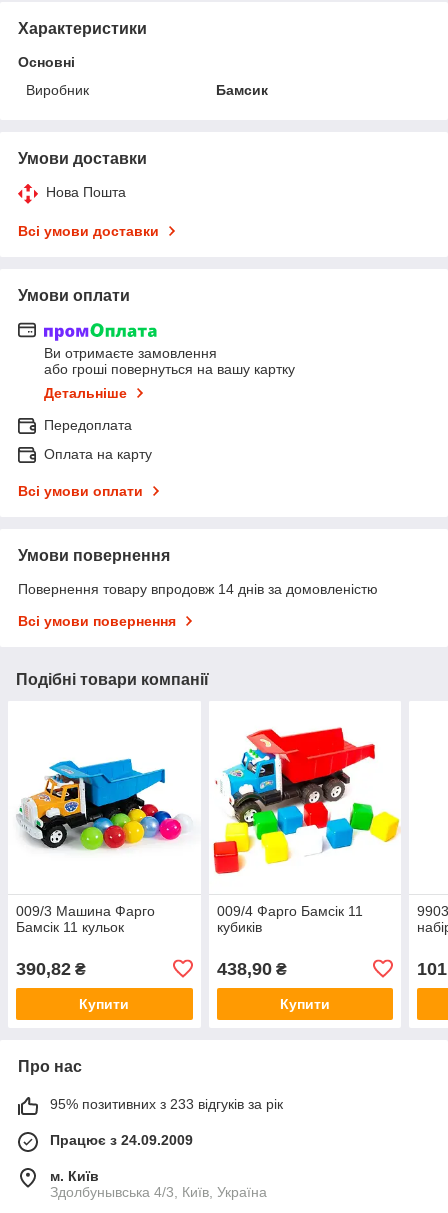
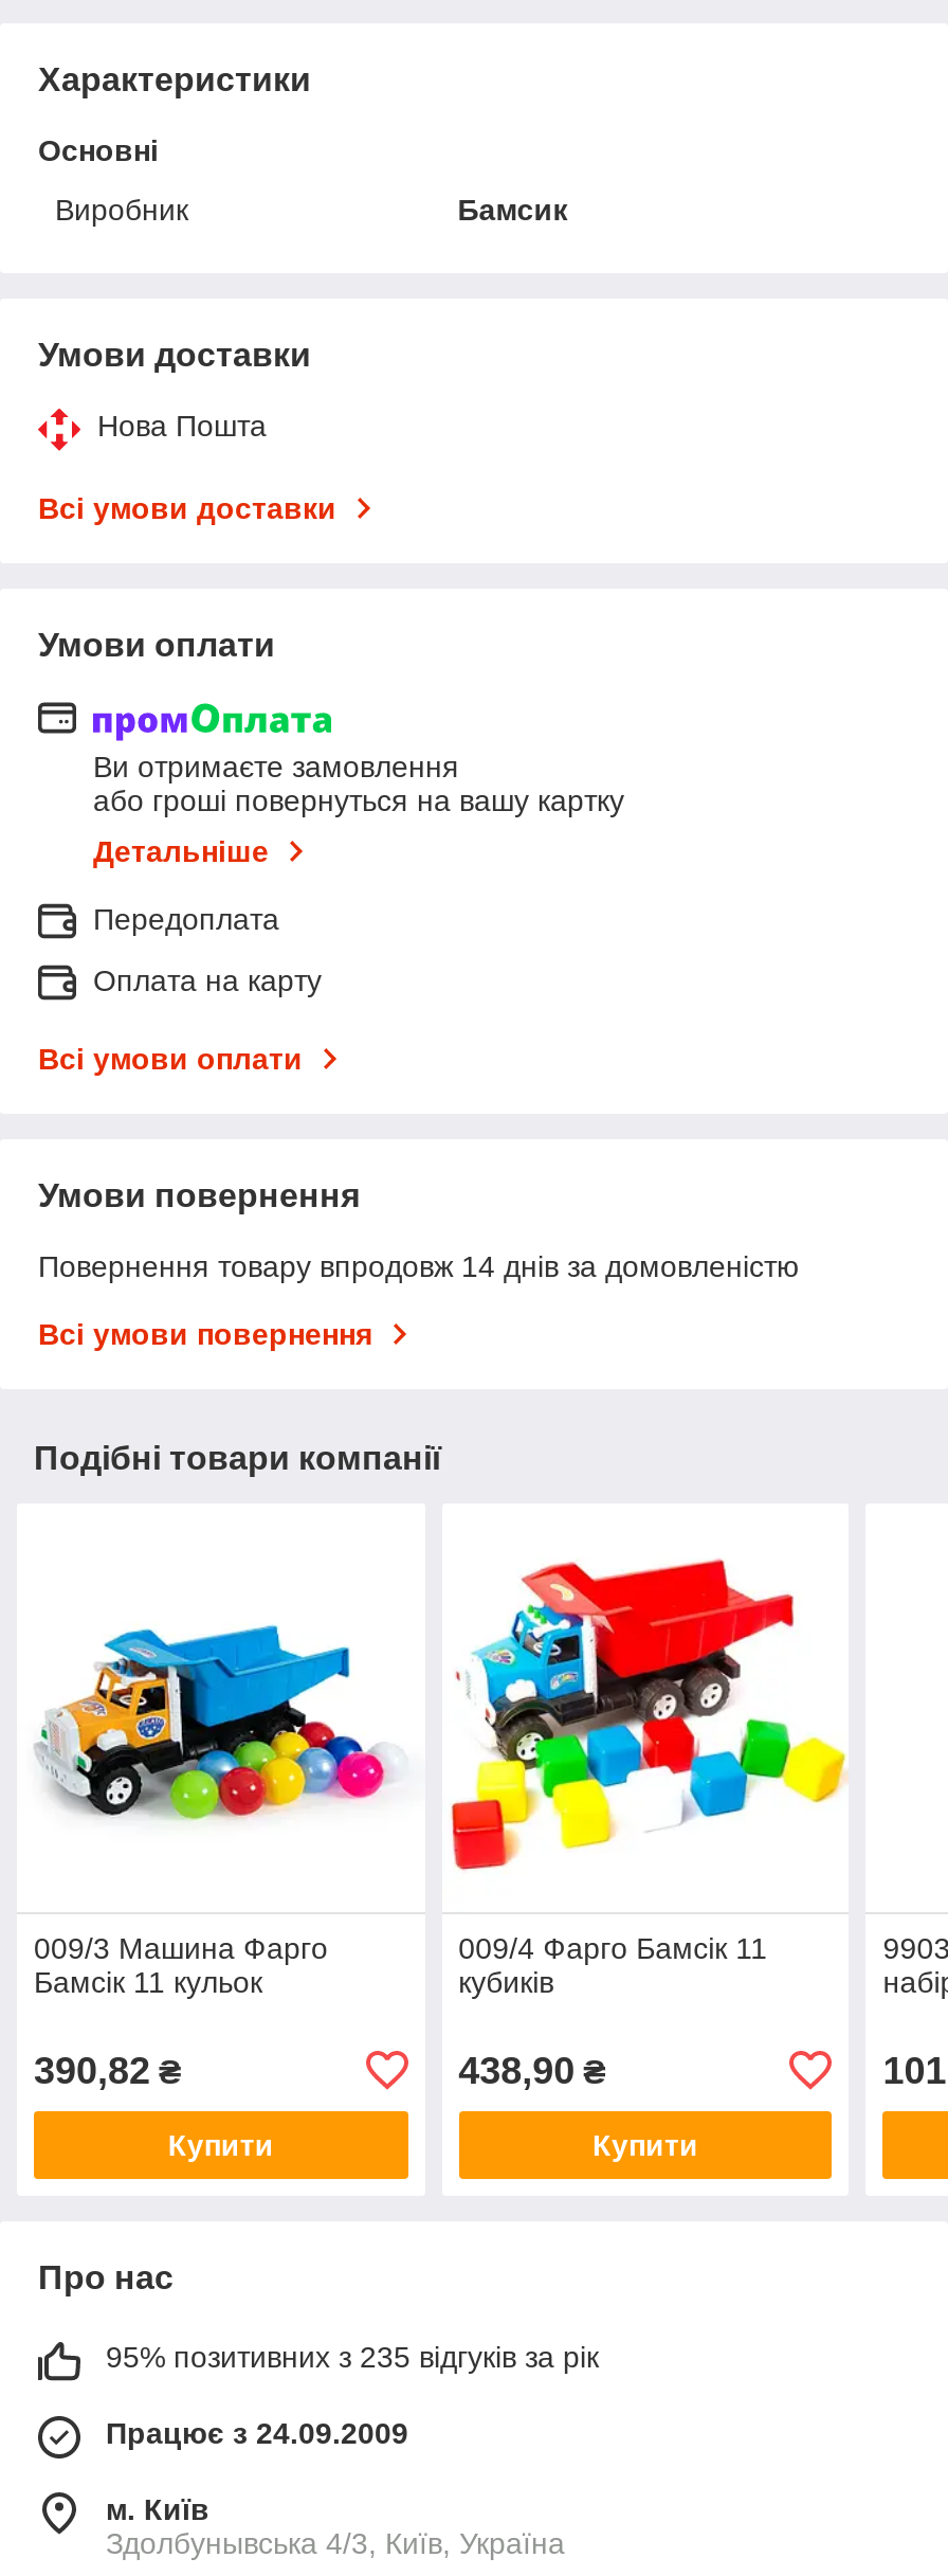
- 95% позитивних з 233 відгуків за рік
+ 95% позитивних з 235 відгуків за рік
